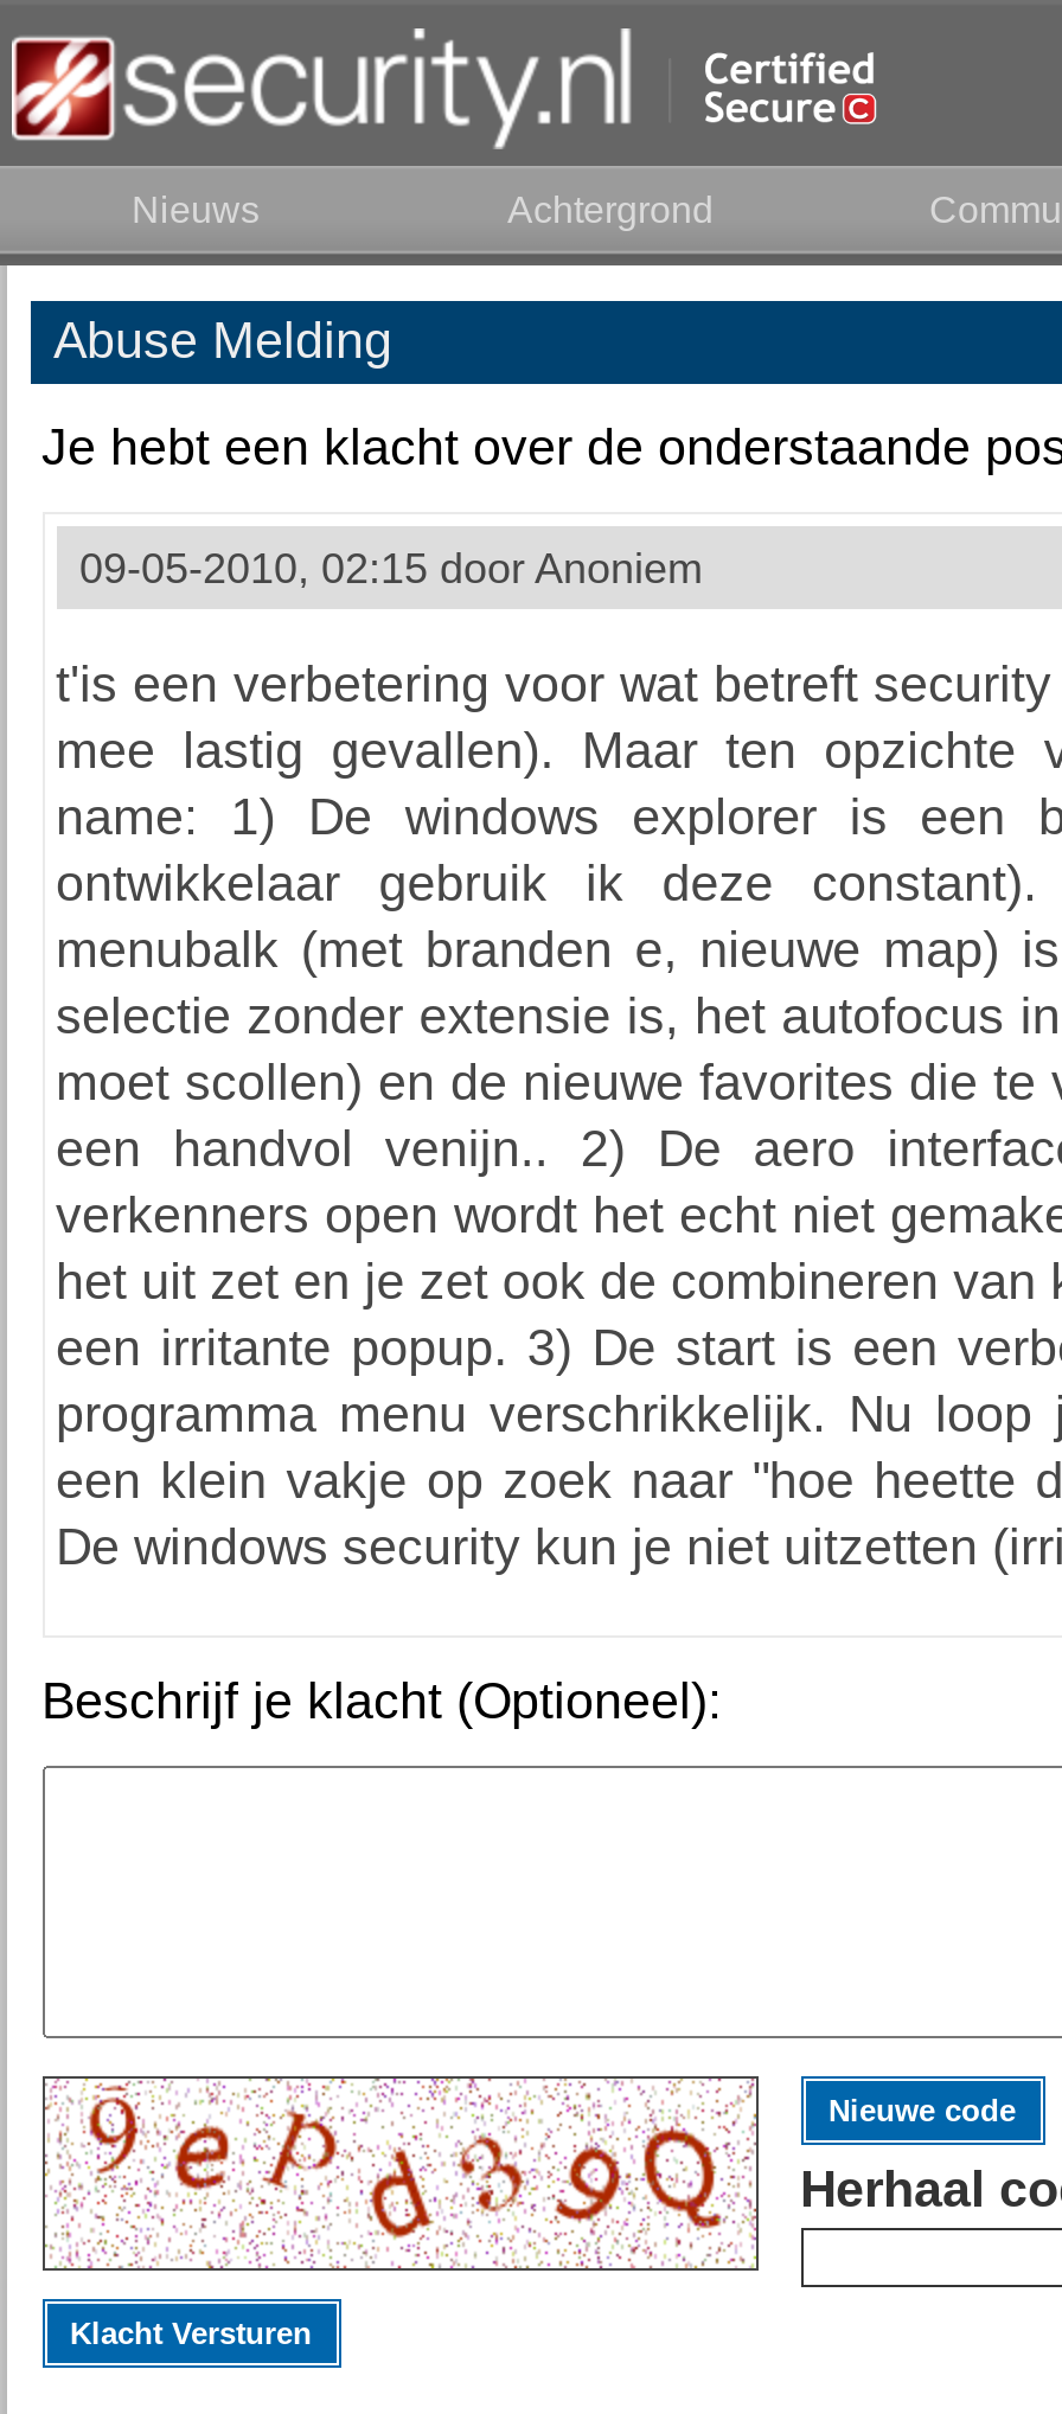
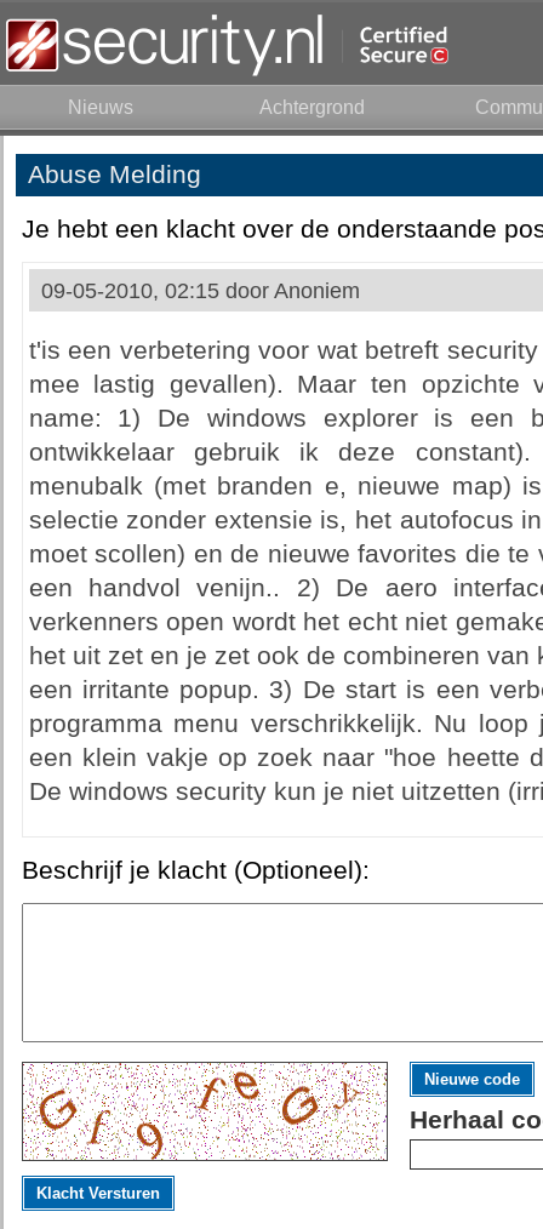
- [image]
+ [image]
